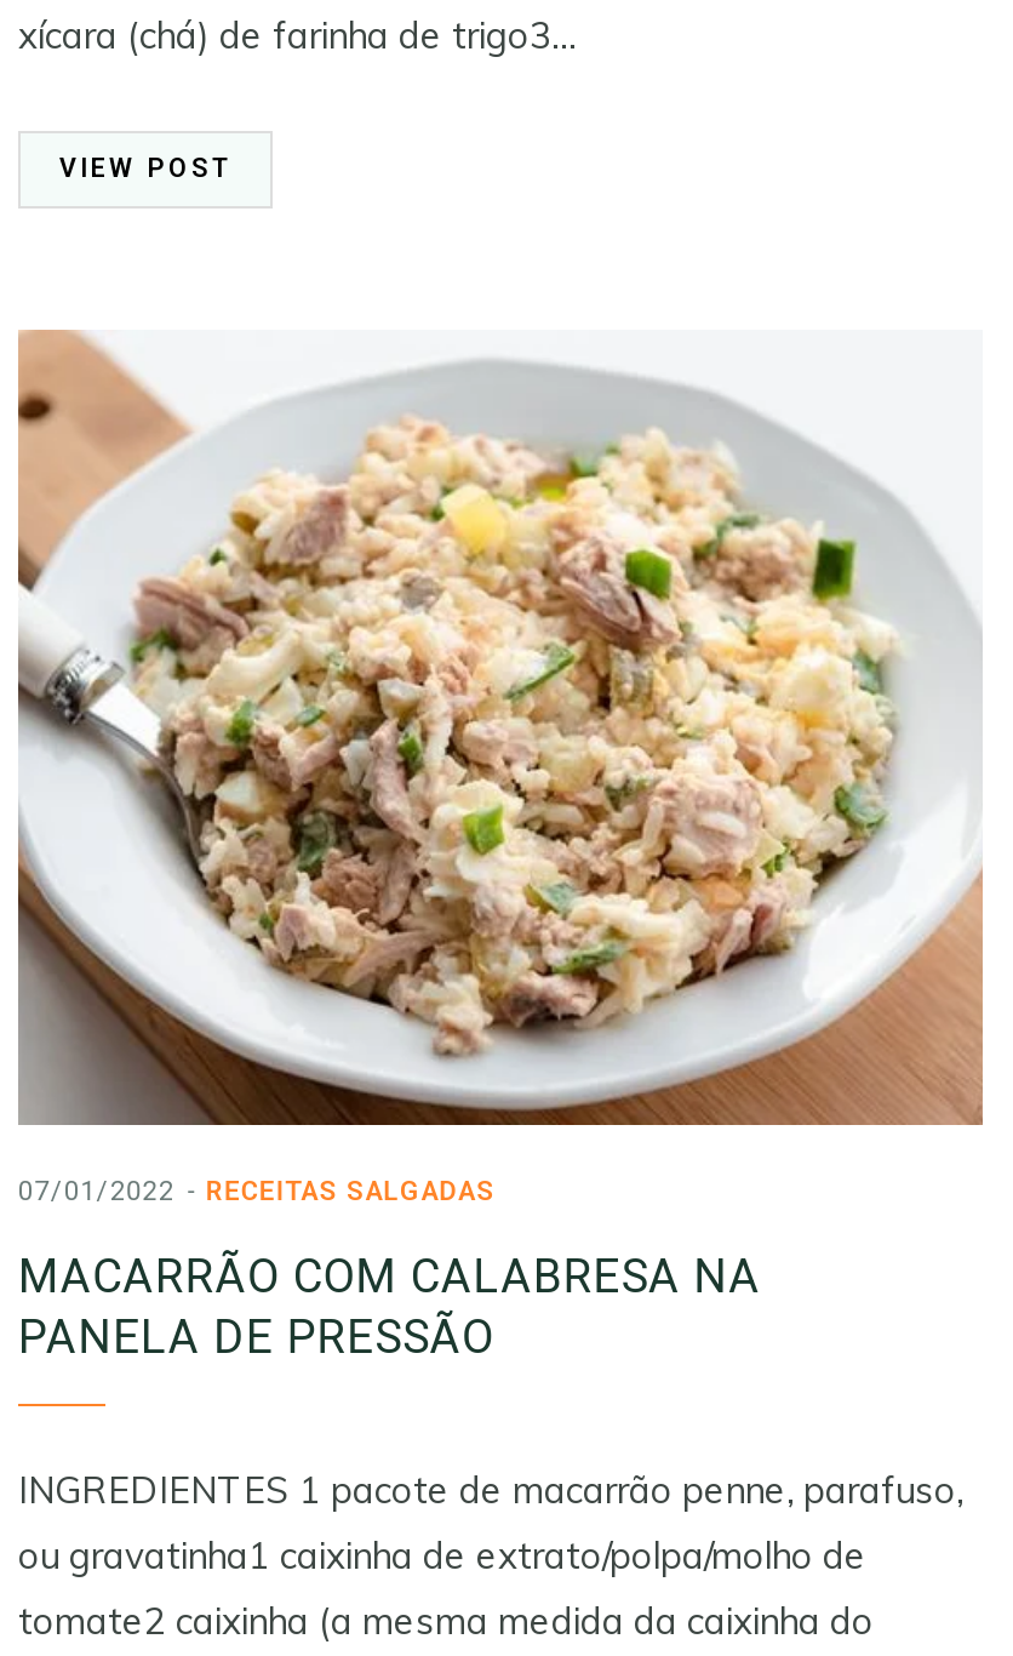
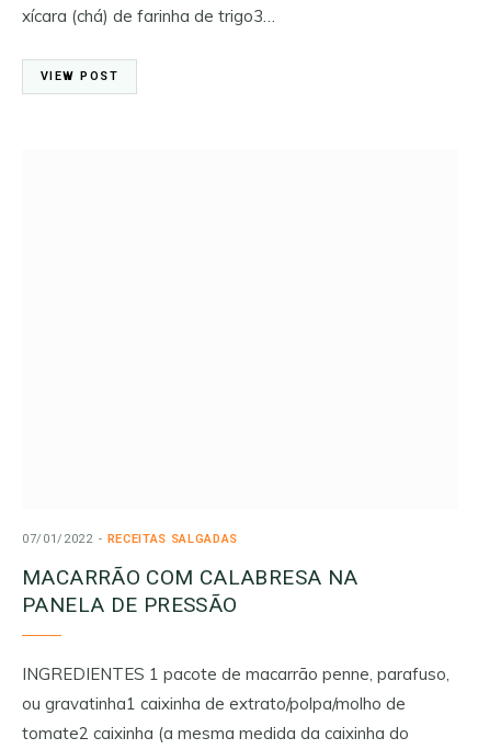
- [image]
